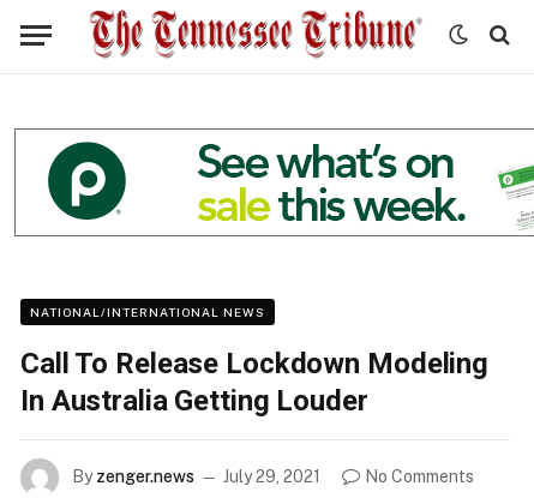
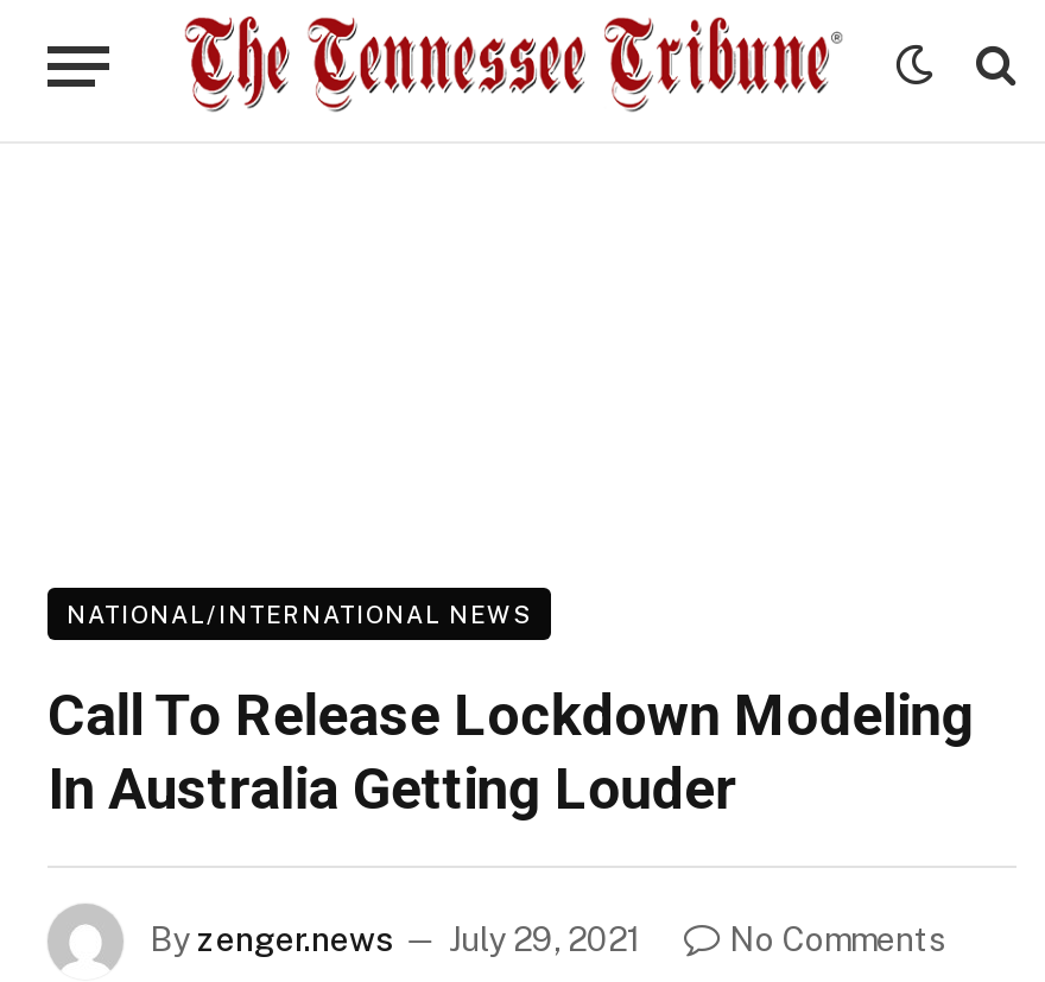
- [image]
